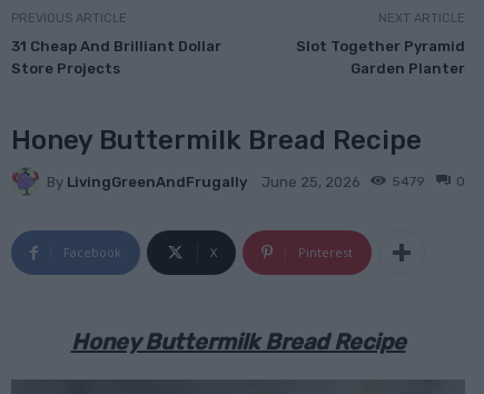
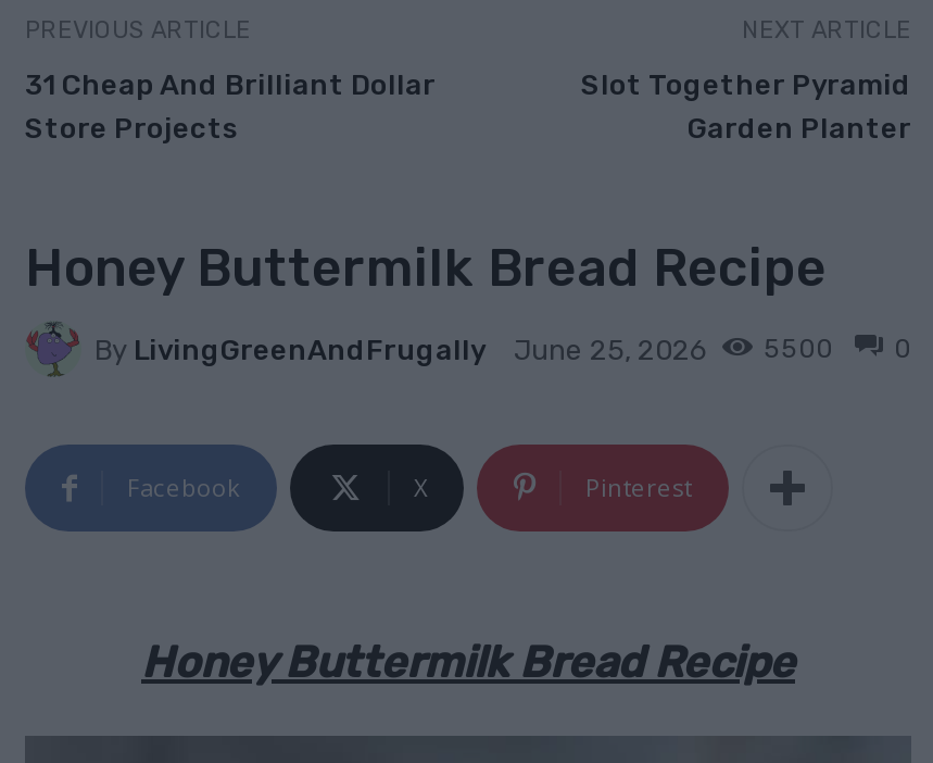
- By LivingGreenAndFrugally June 25, 2026 5479 0
+ By LivingGreenAndFrugally June 25, 2026 5500 0
